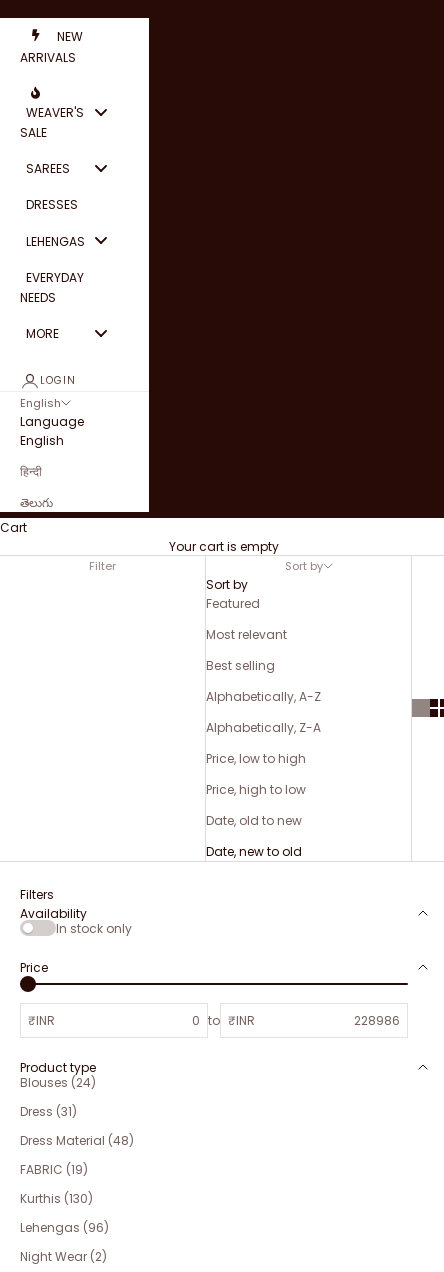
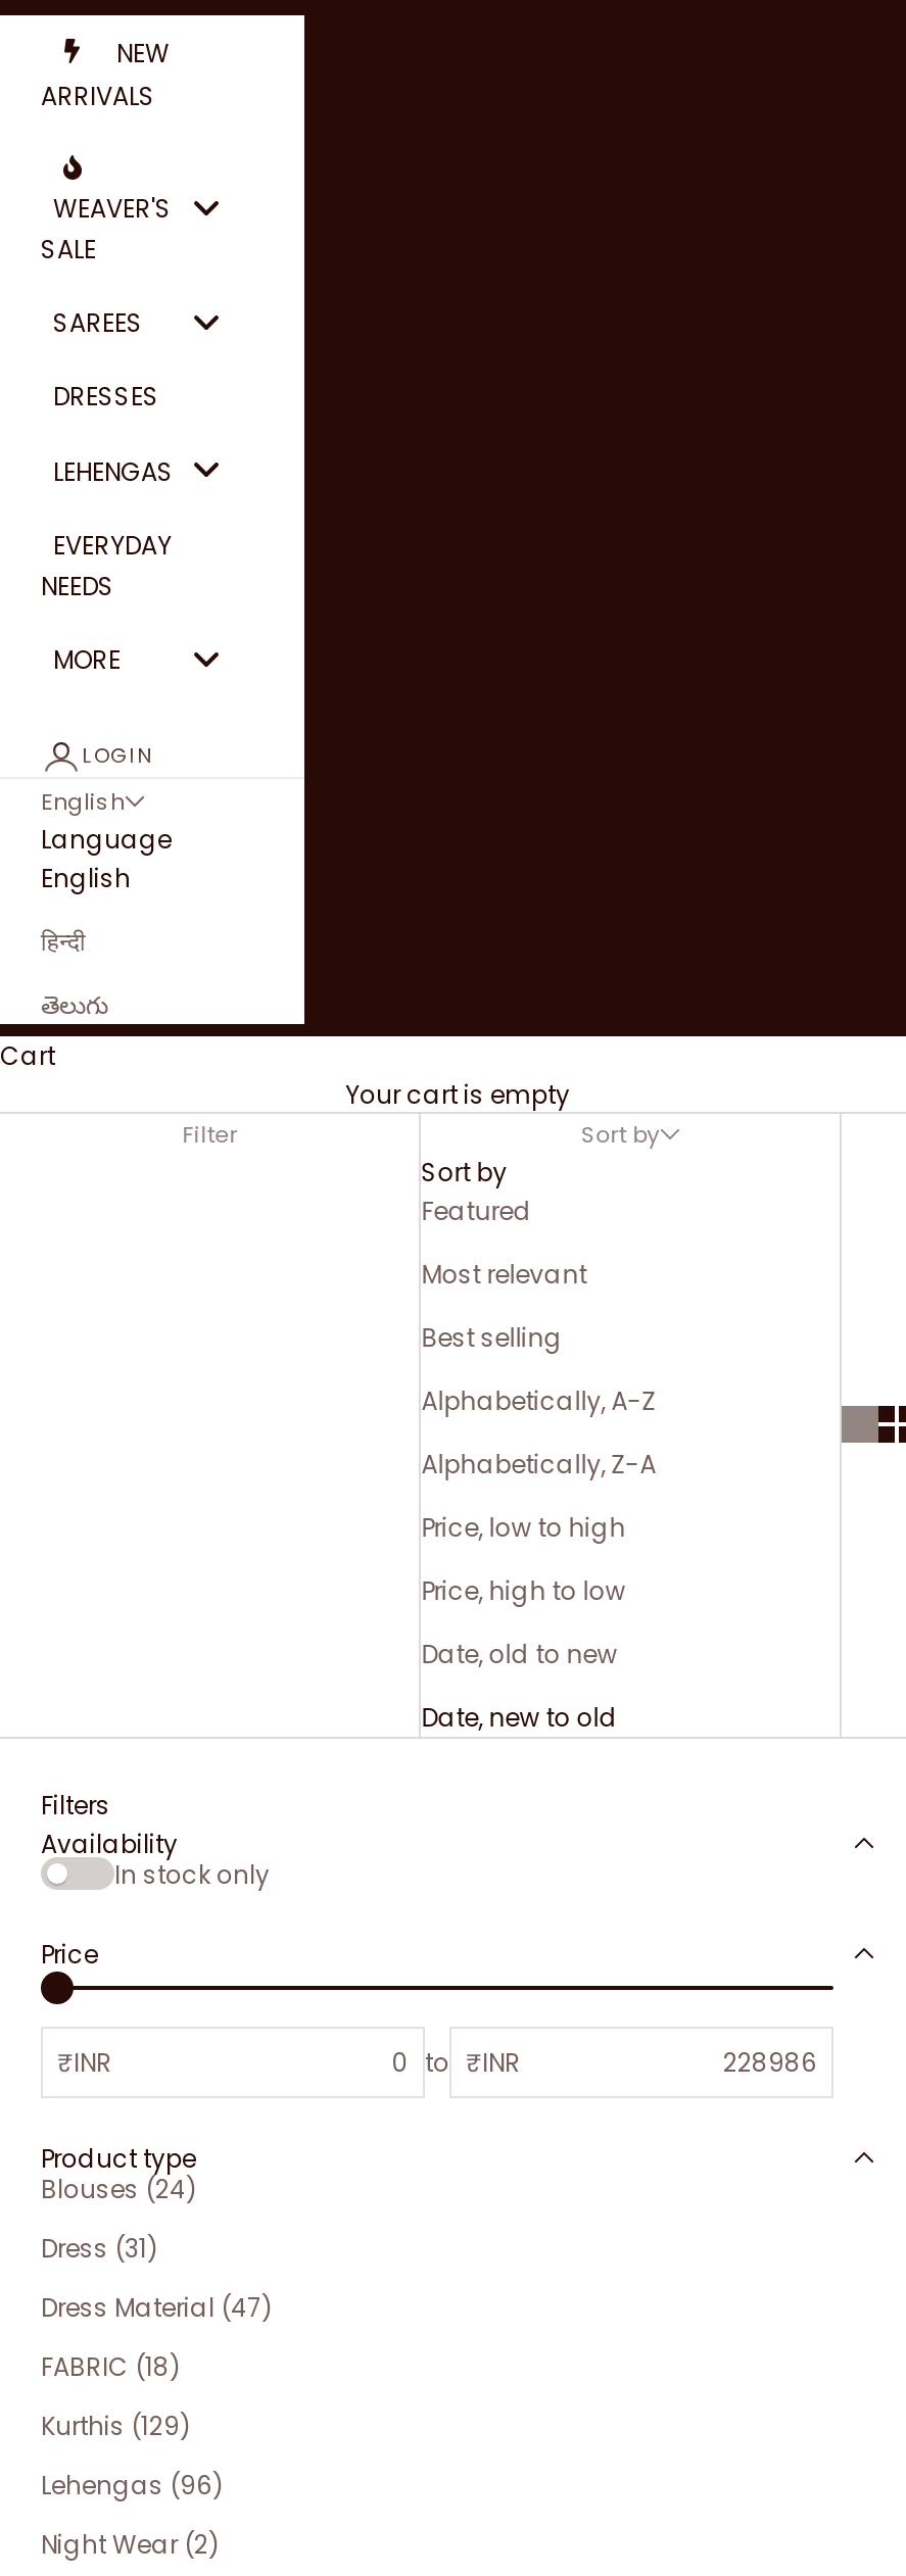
- Dress Material (48)
+ Dress Material (47)

- FABRIC (19)
+ FABRIC (18)

- Kurthis (130)
+ Kurthis (129)
